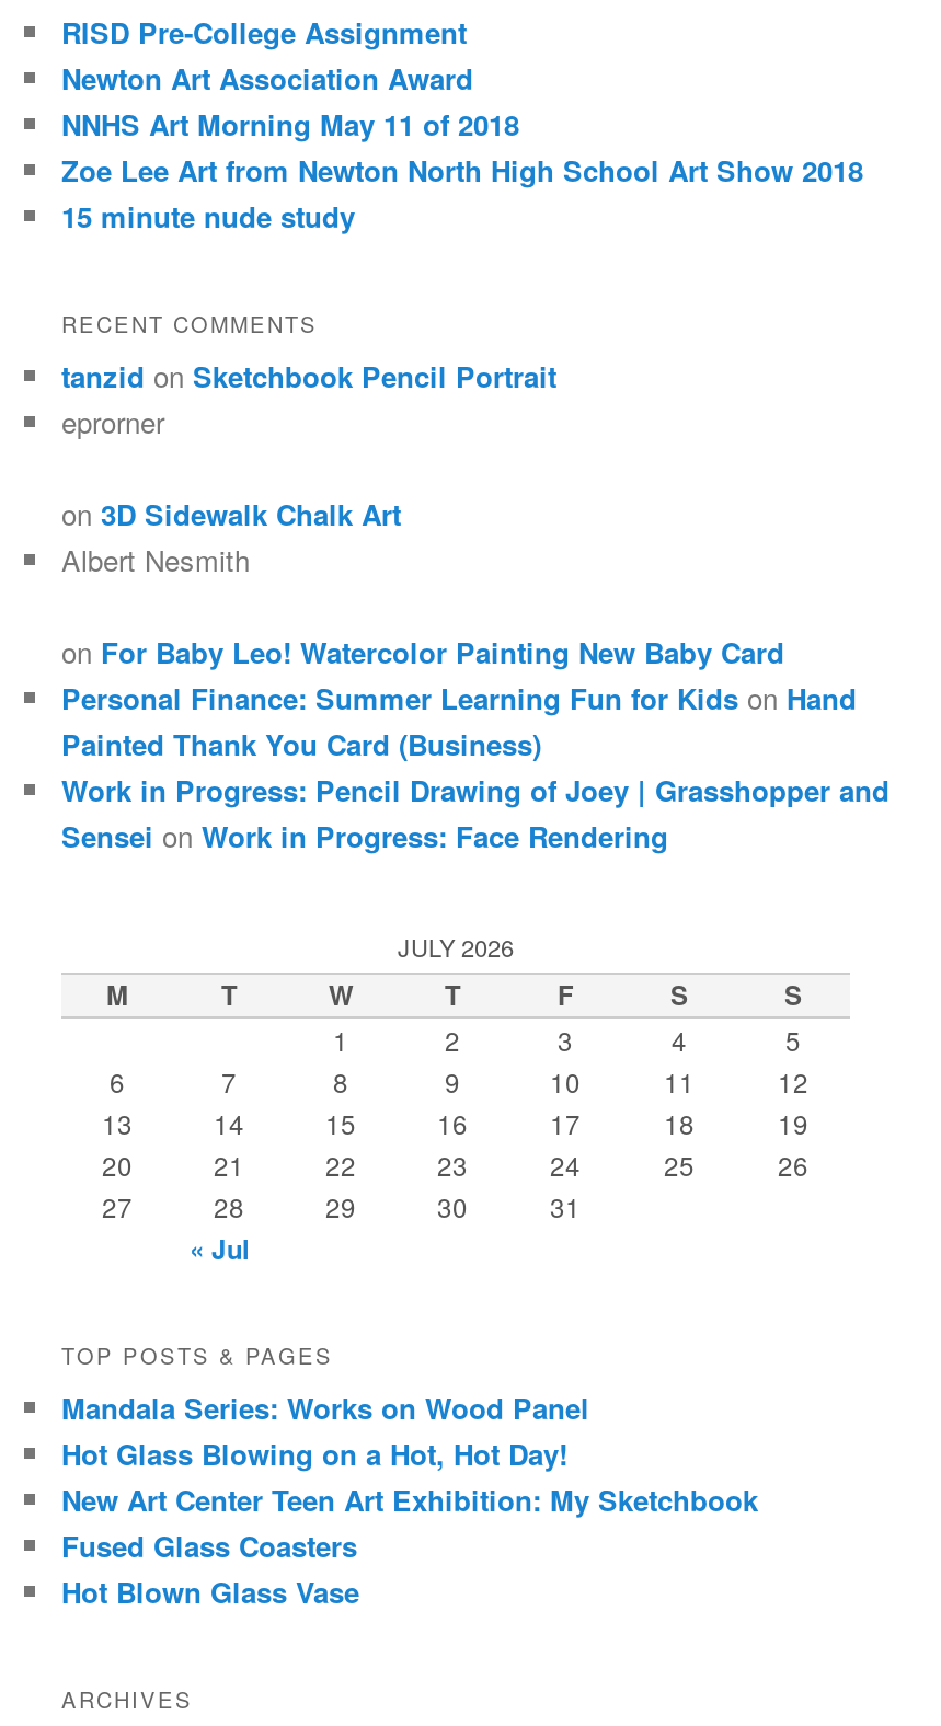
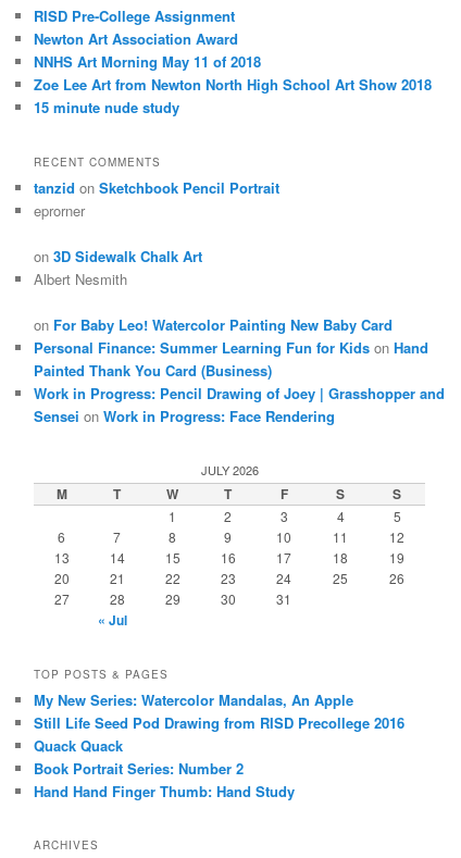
- Mandala Series: Works on Wood Panel
- Hot Glass Blowing on a Hot, Hot Day!
- New Art Center Teen Art Exhibition: My Sketchbook
- Fused Glass Coasters
- Hot Blown Glass Vase
+ My New Series: Watercolor Mandalas, An Apple
+ Still Life Seed Pod Drawing from RISD Precollege 2016
+ Quack Quack
+ Book Portrait Series: Number 2
+ Hand Hand Finger Thumb: Hand Study
